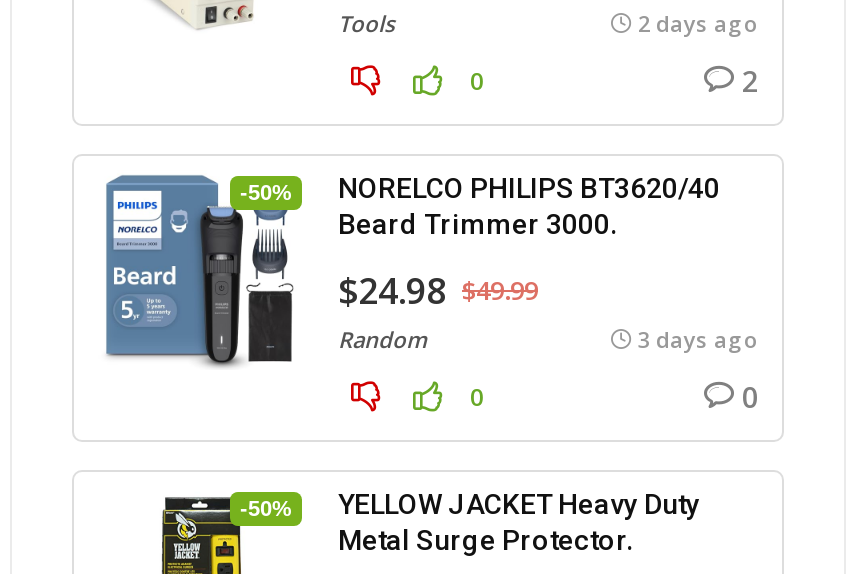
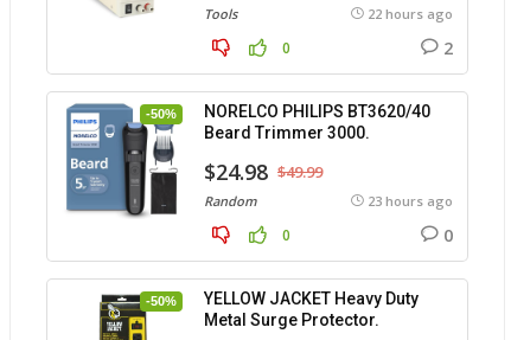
- 2 days ago
+ 22 hours ago

- 3 days ago
+ 23 hours ago
